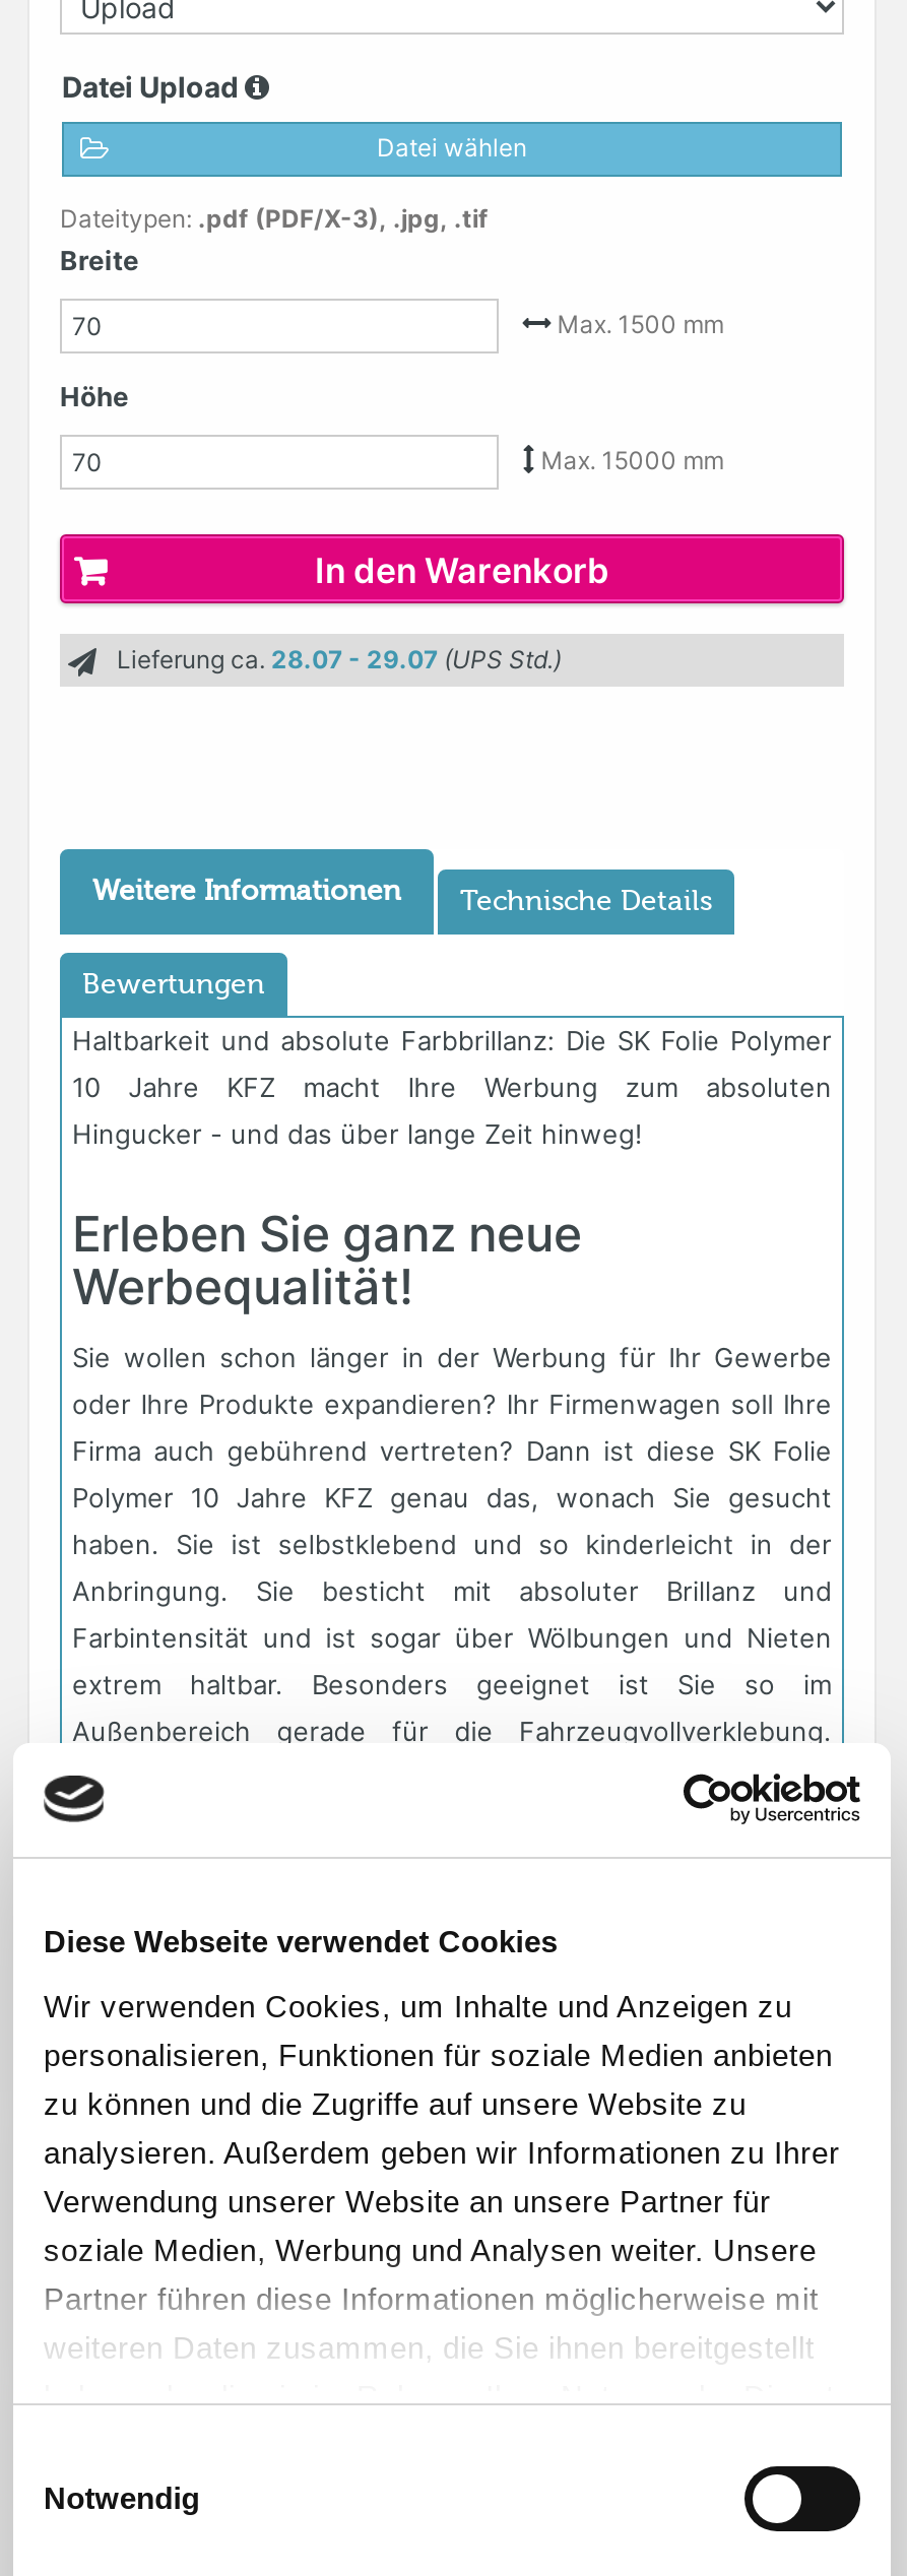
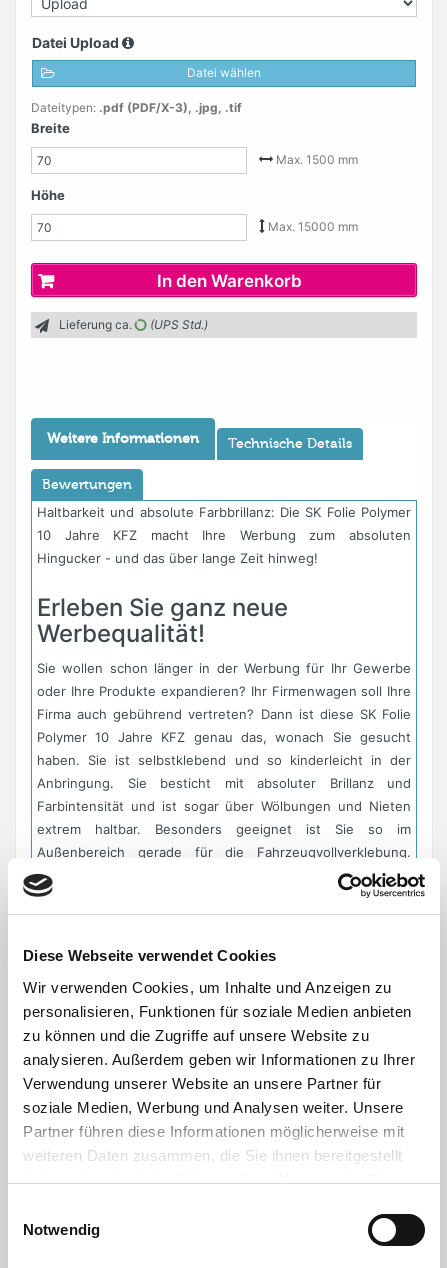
- Lieferung ca. 28.07 - 29.07 (UPS Std.)
+ Lieferung ca.
+ (UPS Std.)
